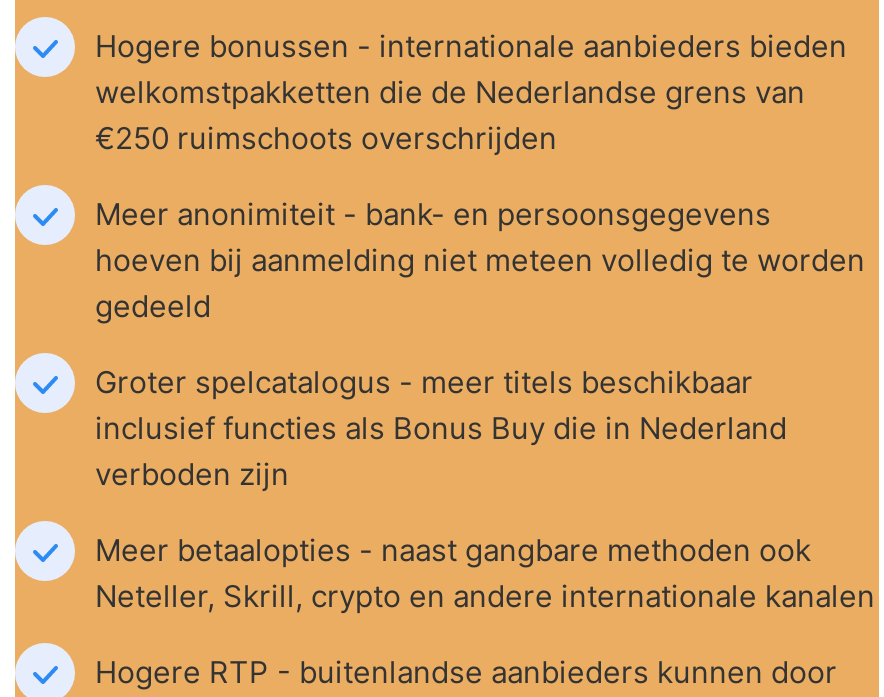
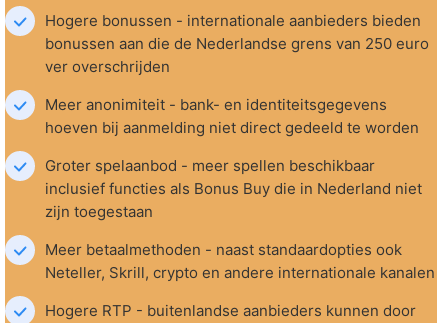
- welkomstpakketten die de Nederlandse grens van
- €250 ruimschoots overschrijden
+ bonussen aan die de Nederlandse grens van 250 euro
+ ver overschrijden

- Meer anonimiteit - bank- en persoonsgegevens
- hoeven bij aanmelding niet meteen volledig te worden
- gedeeld
+ Meer anonimiteit - bank- en identiteitsgegevens
+ hoeven bij aanmelding niet direct gedeeld te worden

- Groter spelcatalogus - meer titels beschikbaar
- inclusief functies als Bonus Buy die in Nederland
- verboden zijn
+ Groter spelaanbod - meer spellen beschikbaar
+ inclusief functies als Bonus Buy die in Nederland niet
+ zijn toegestaan

- Meer betaalopties - naast gangbare methoden ook
+ Meer betaalmethoden - naast standaardopties ook
